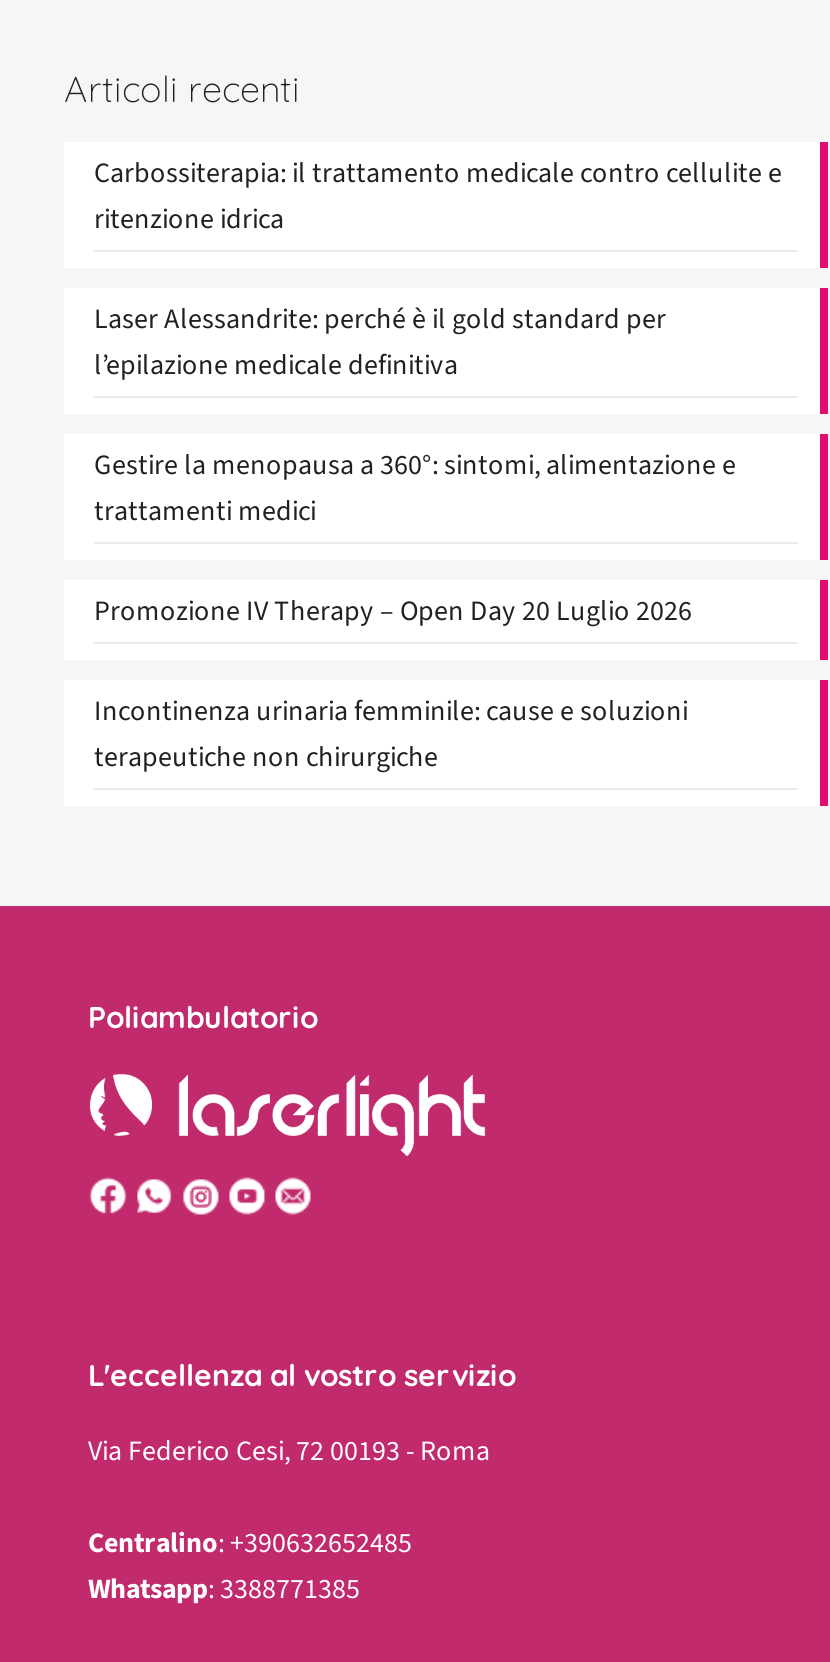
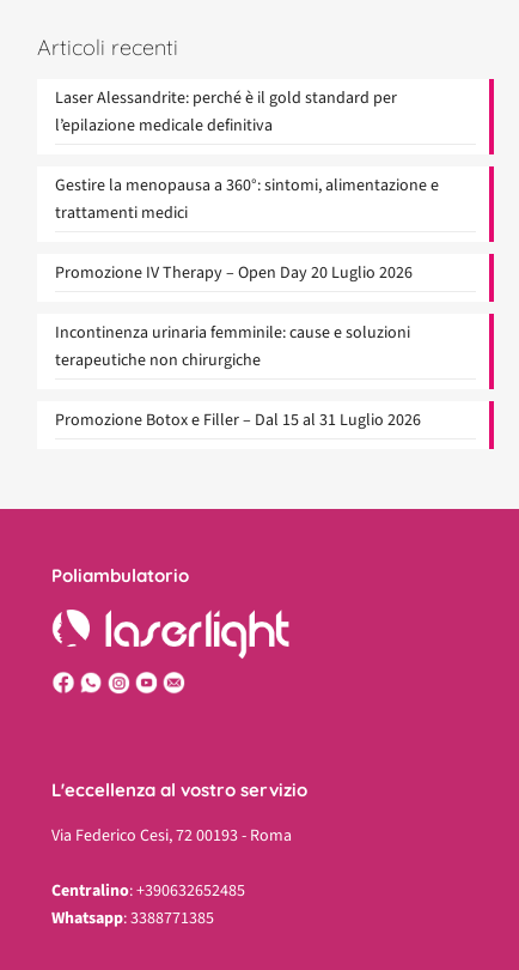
- Carbossiterapia: il trattamento medicale contro cellulite e
- ritenzione idrica

moved up: Laser Alessandrite: perché è il gold standard per | l’epilazione medicale definitiva | Gestire la menopausa a 360°: sintomi, alimentazione e | trattamenti medici | Promozione IV Therapy – Open Day 20 Luglio 2026 | Incontinenza urinaria femminile: cause e soluzioni | terapeutiche non chirurgiche

+ Promozione Botox e Filler – Dal 15 al 31 Luglio 2026
